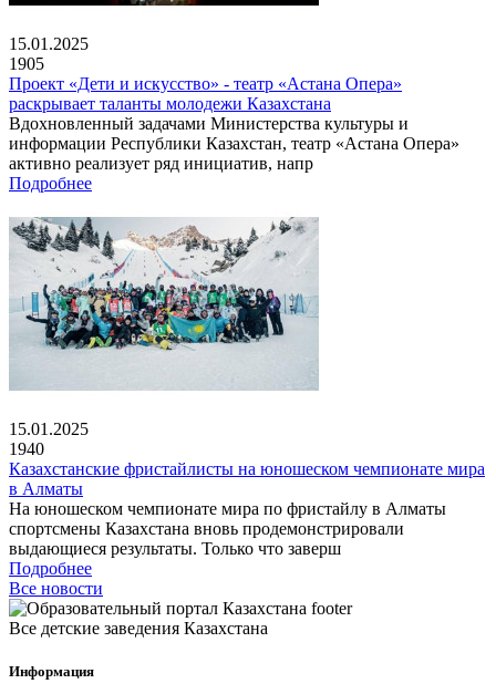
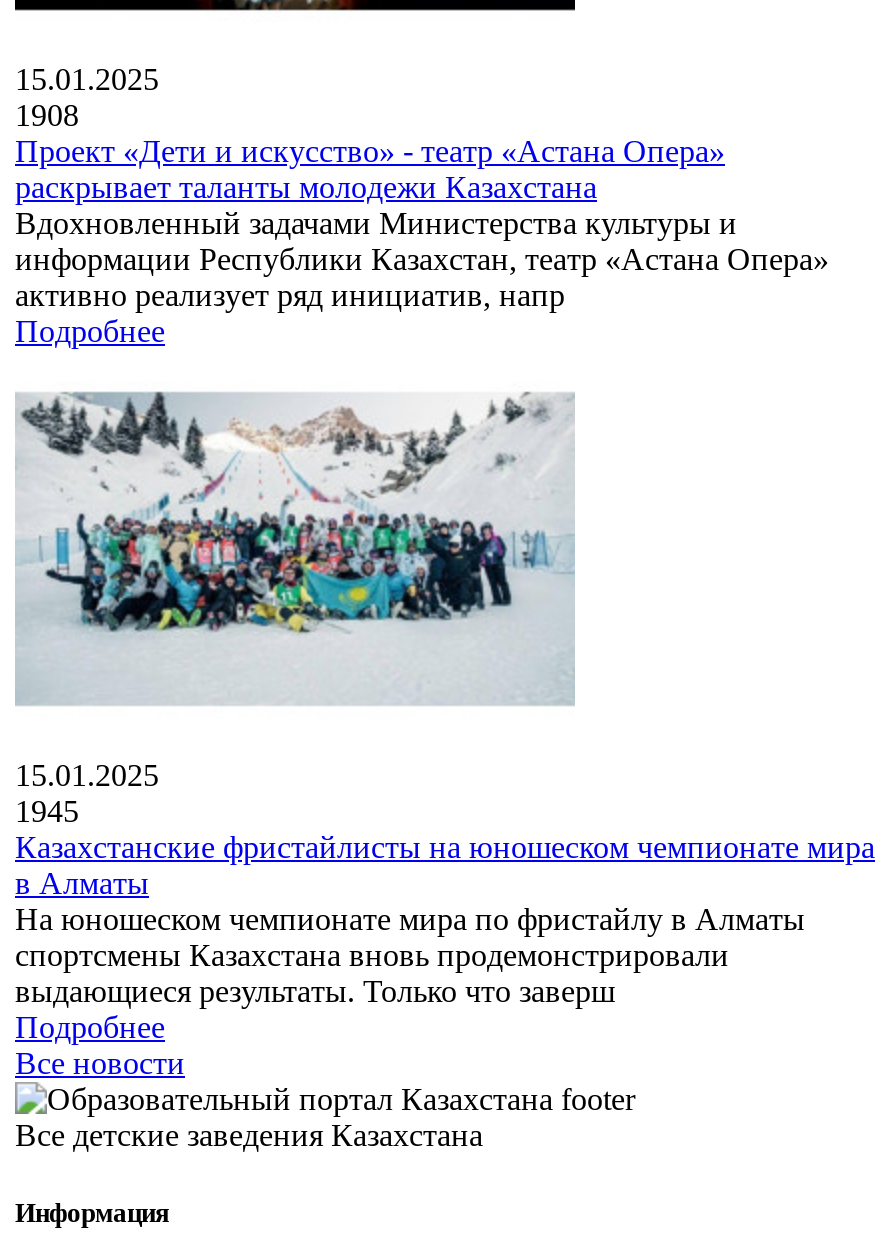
- 1905
+ 1908

- 1940
+ 1945
